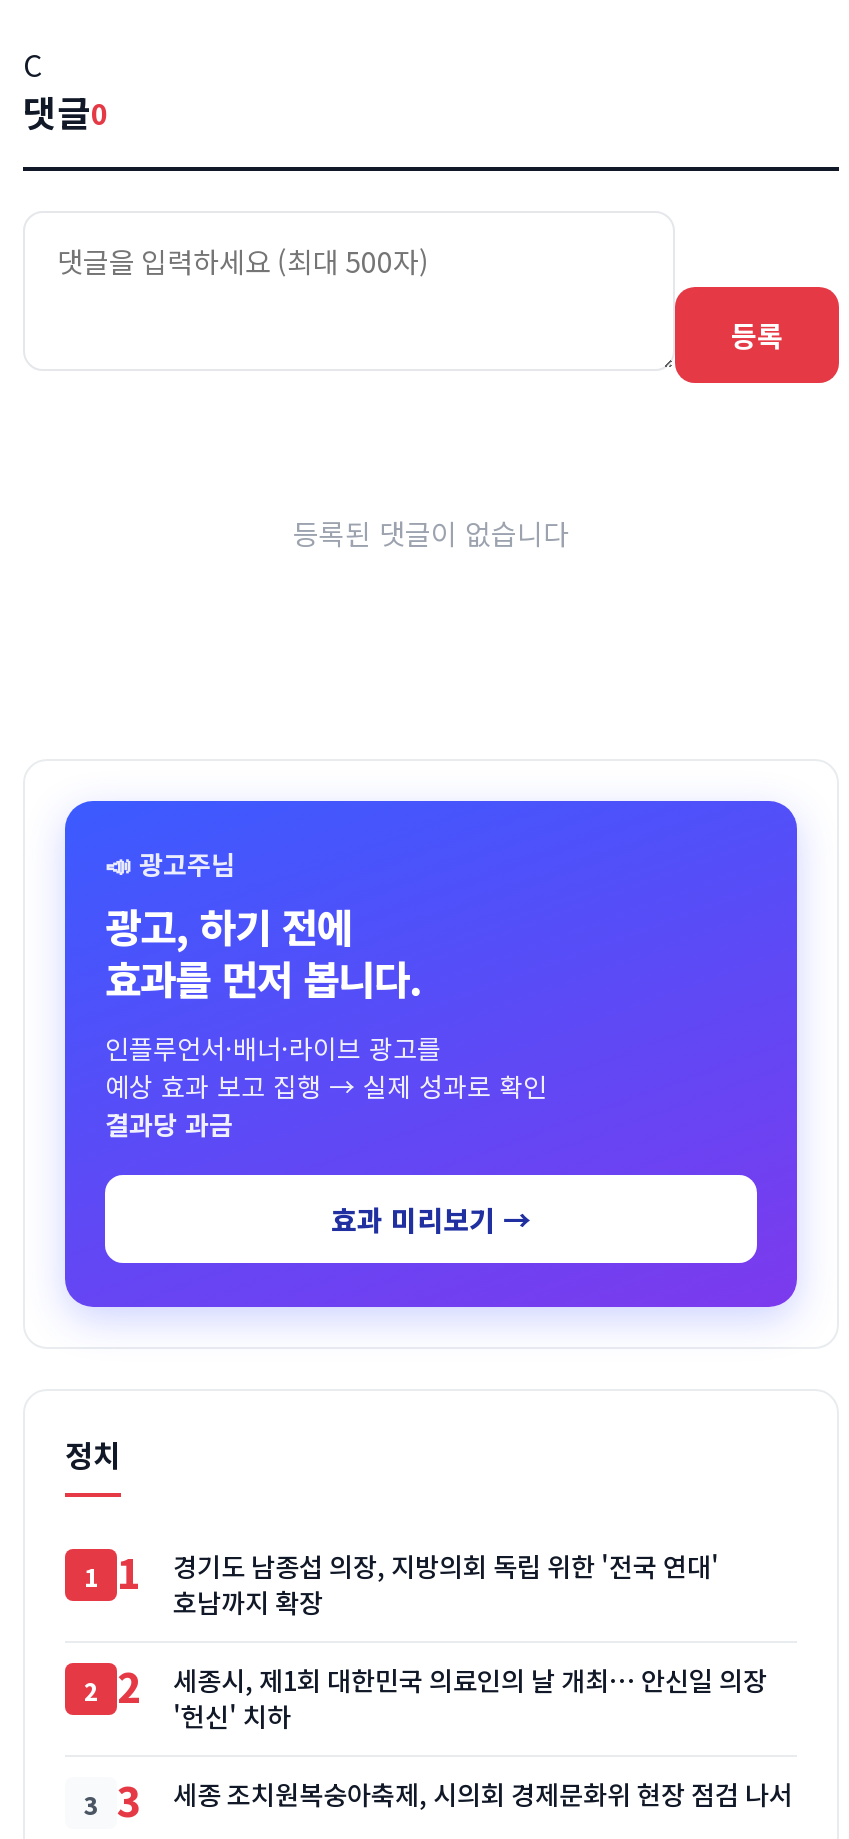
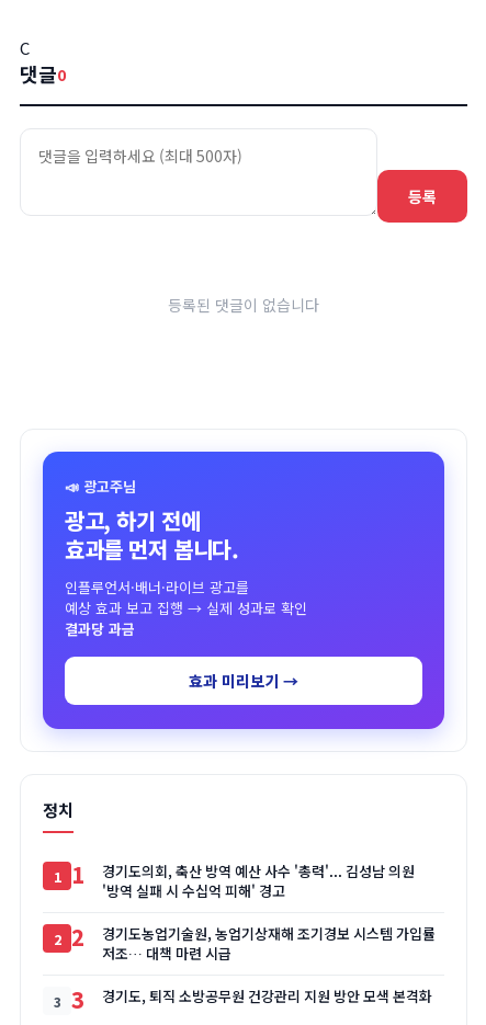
- 경기도 남종섭 의장, 지방의회 독립 위한 '전국 연대'
- 호남까지 확장
+ 경기도의회, 축산 방역 예산 사수 '총력'... 김성남 의원
+ '방역 실패 시 수십억 피해' 경고

- 세종시, 제1회 대한민국 의료인의 날 개최… 안신일 의장
- '헌신' 치하
+ 경기도농업기술원, 농업기상재해 조기경보 시스템 가입률
+ 저조… 대책 마련 시급

- 세종 조치원복숭아축제, 시의회 경제문화위 현장 점검 나서
+ 경기도, 퇴직 소방공무원 건강관리 지원 방안 모색 본격화
